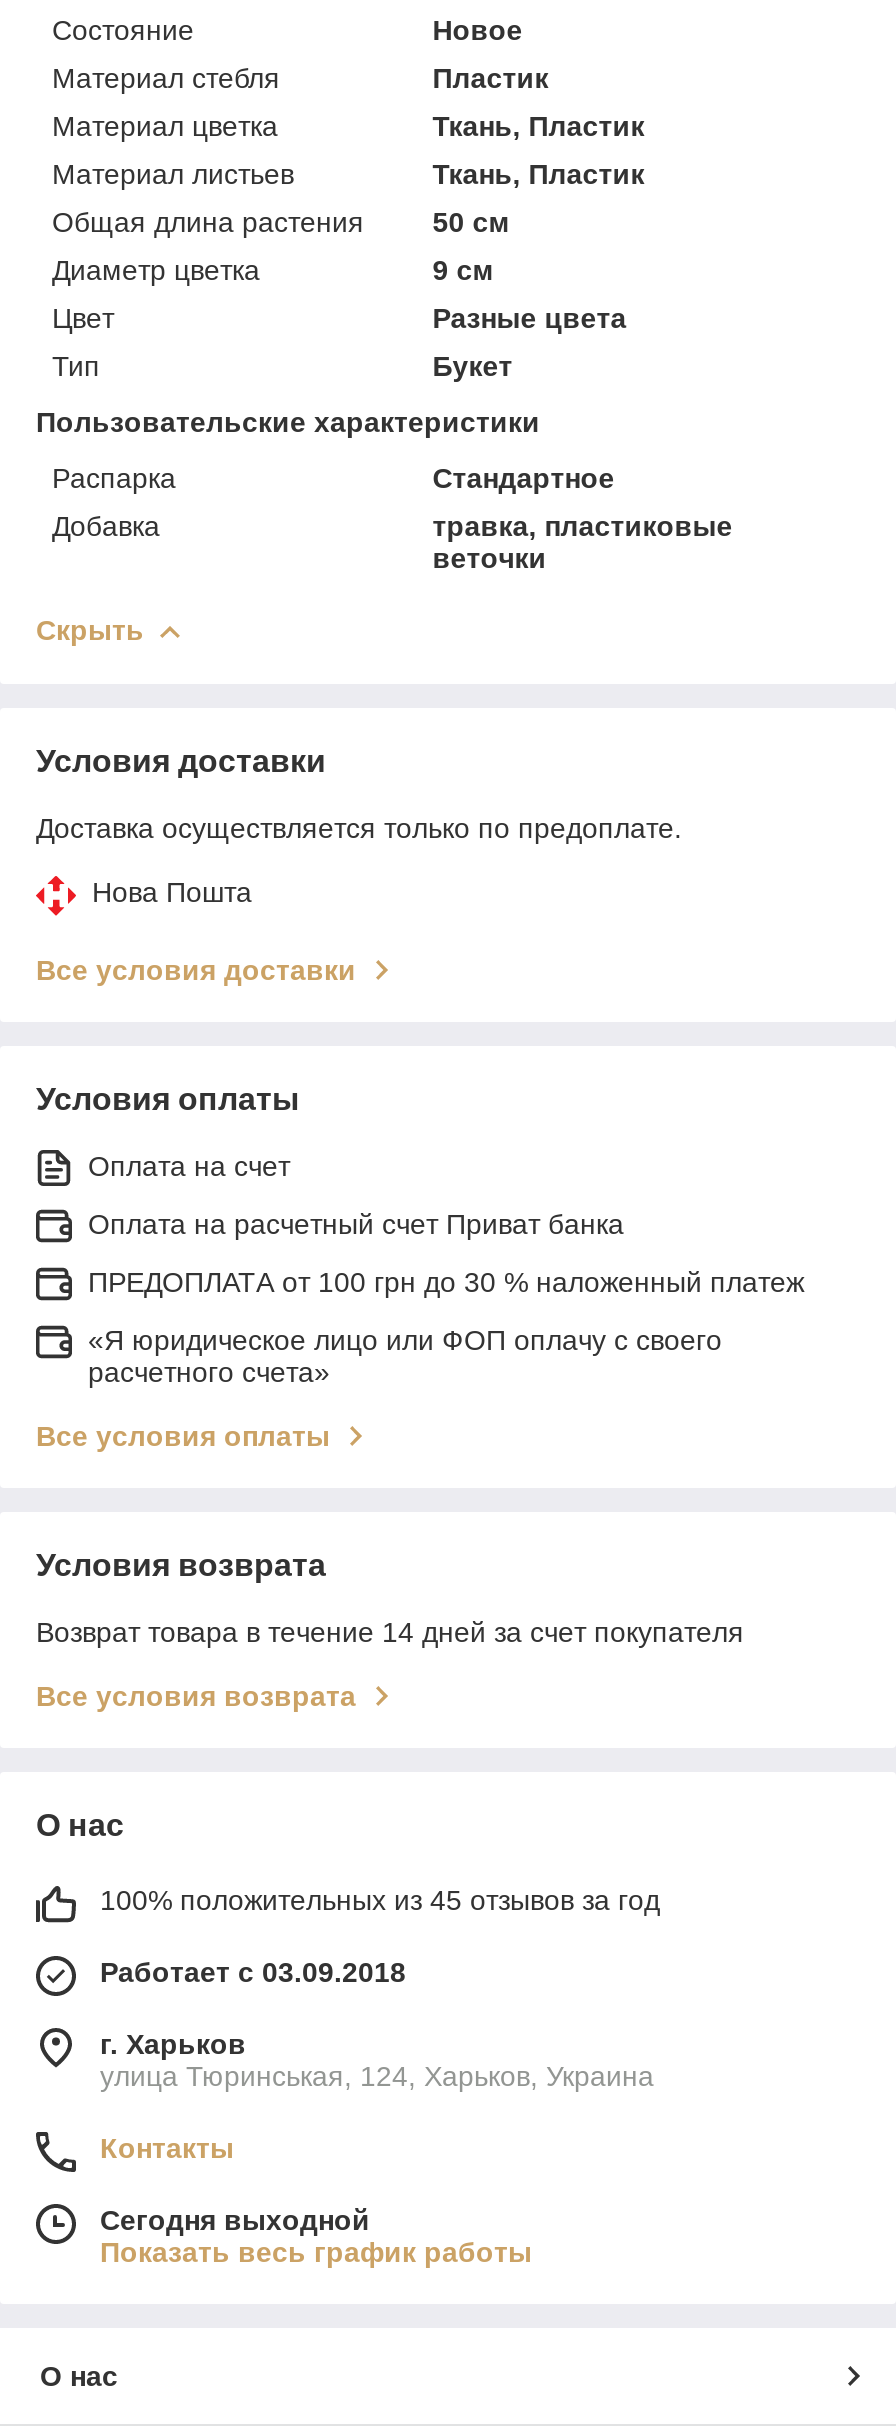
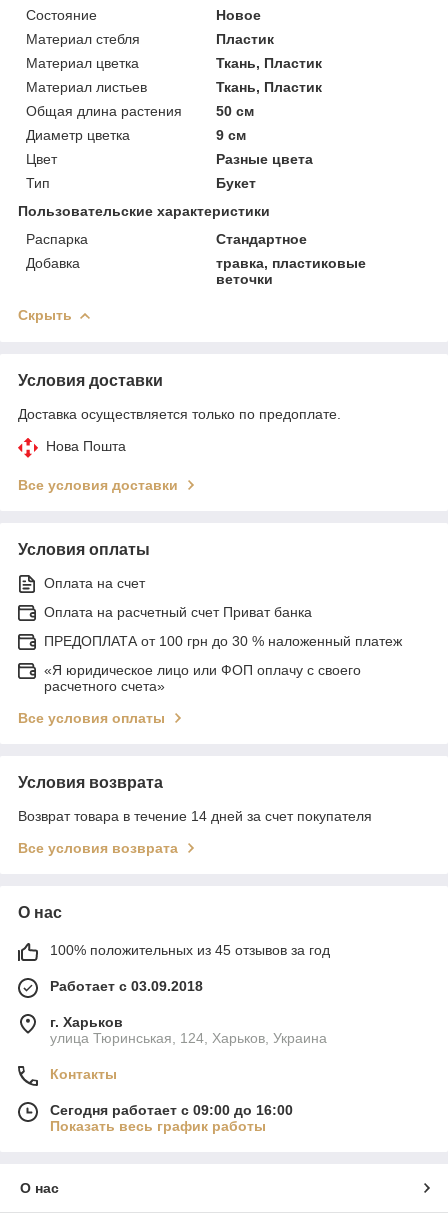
- Сегодня выходной
+ Сегодня работает с 09:00 до 16:00
